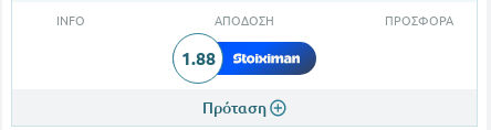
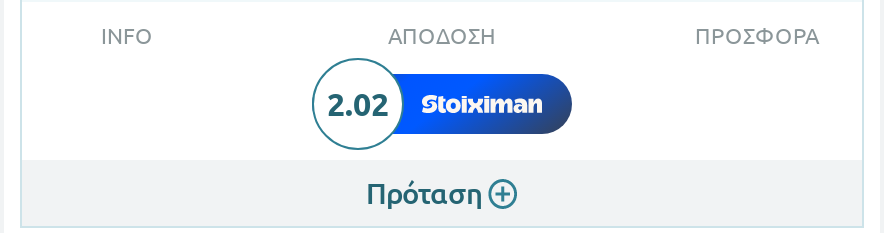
- 1.88
+ 2.02
